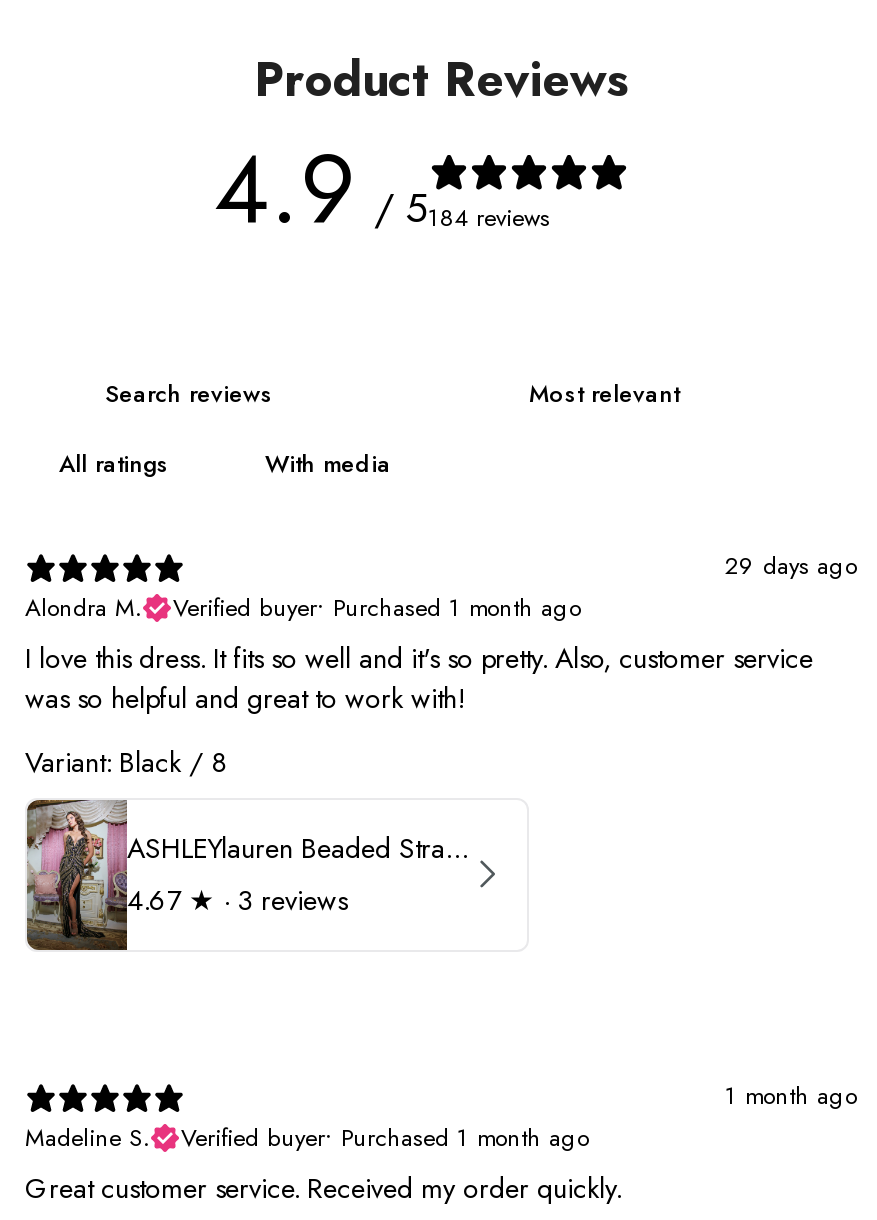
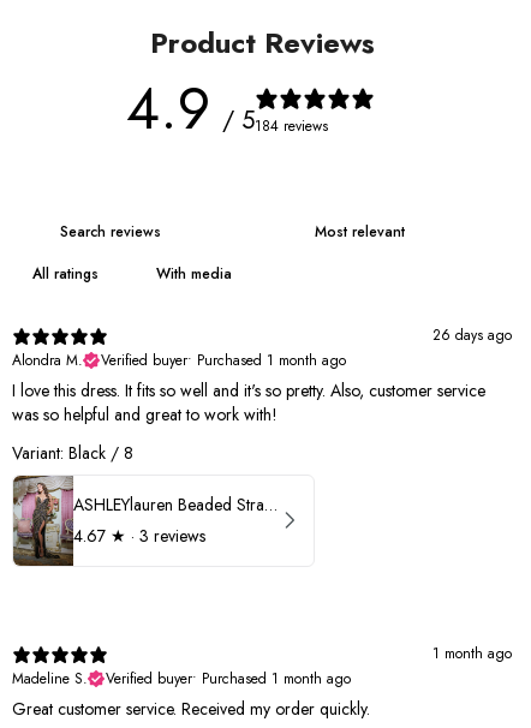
- 29 days ago
+ 26 days ago
